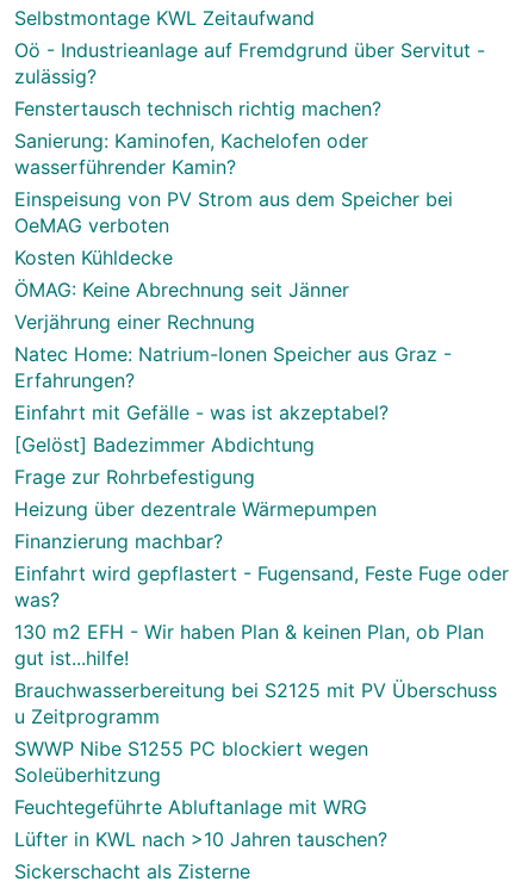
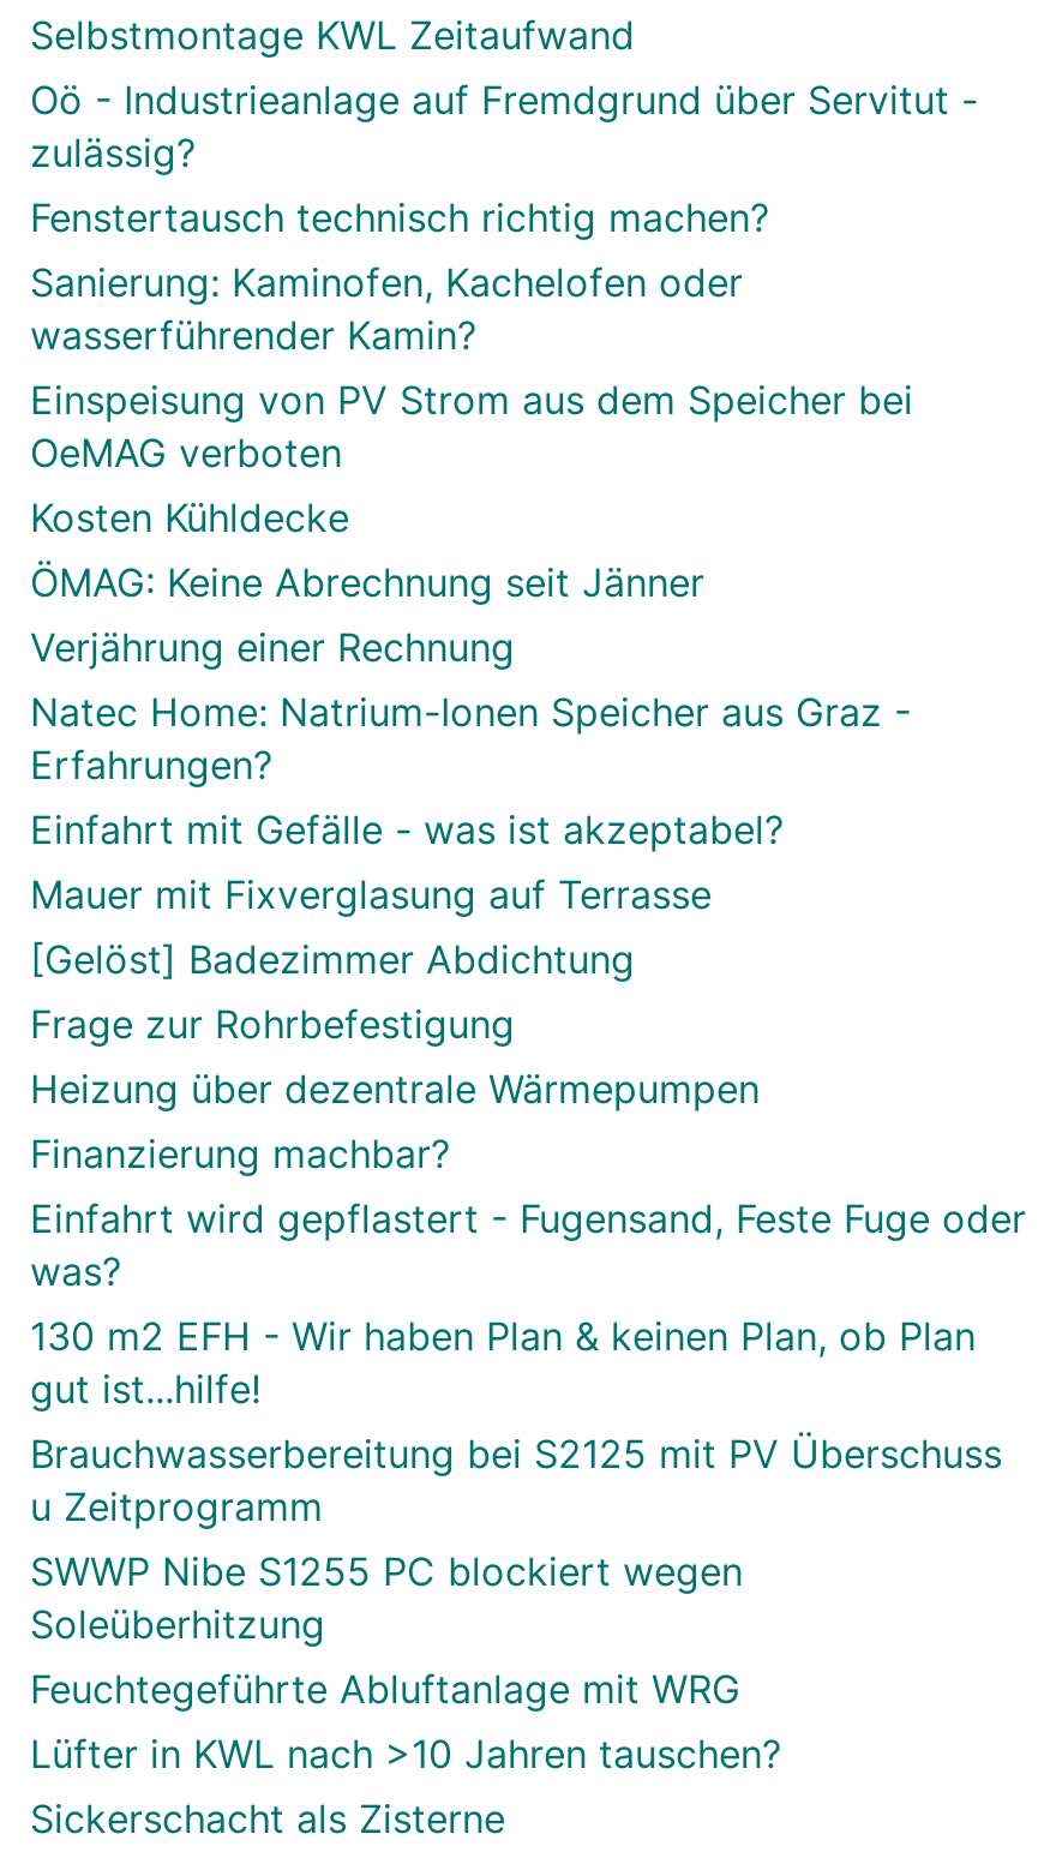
+ Mauer mit Fixverglasung auf Terrasse
